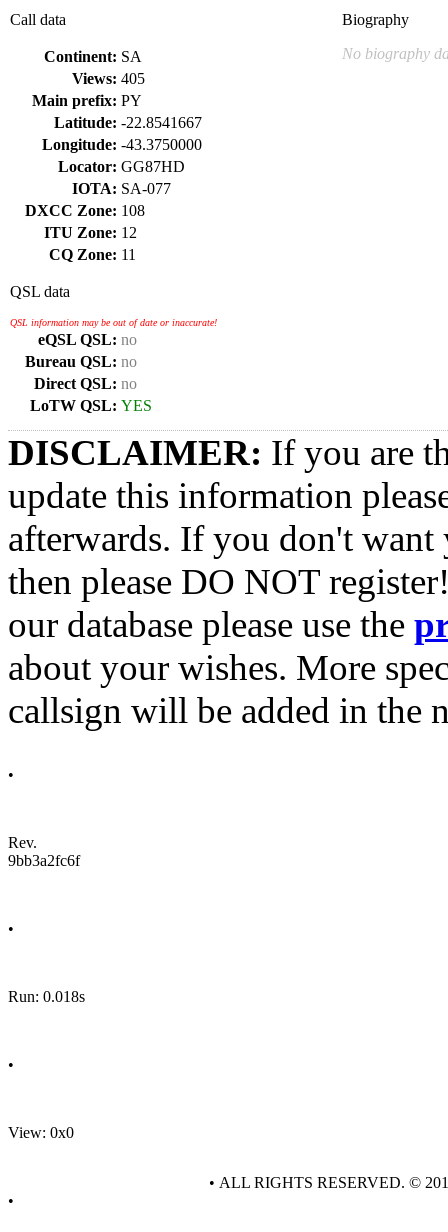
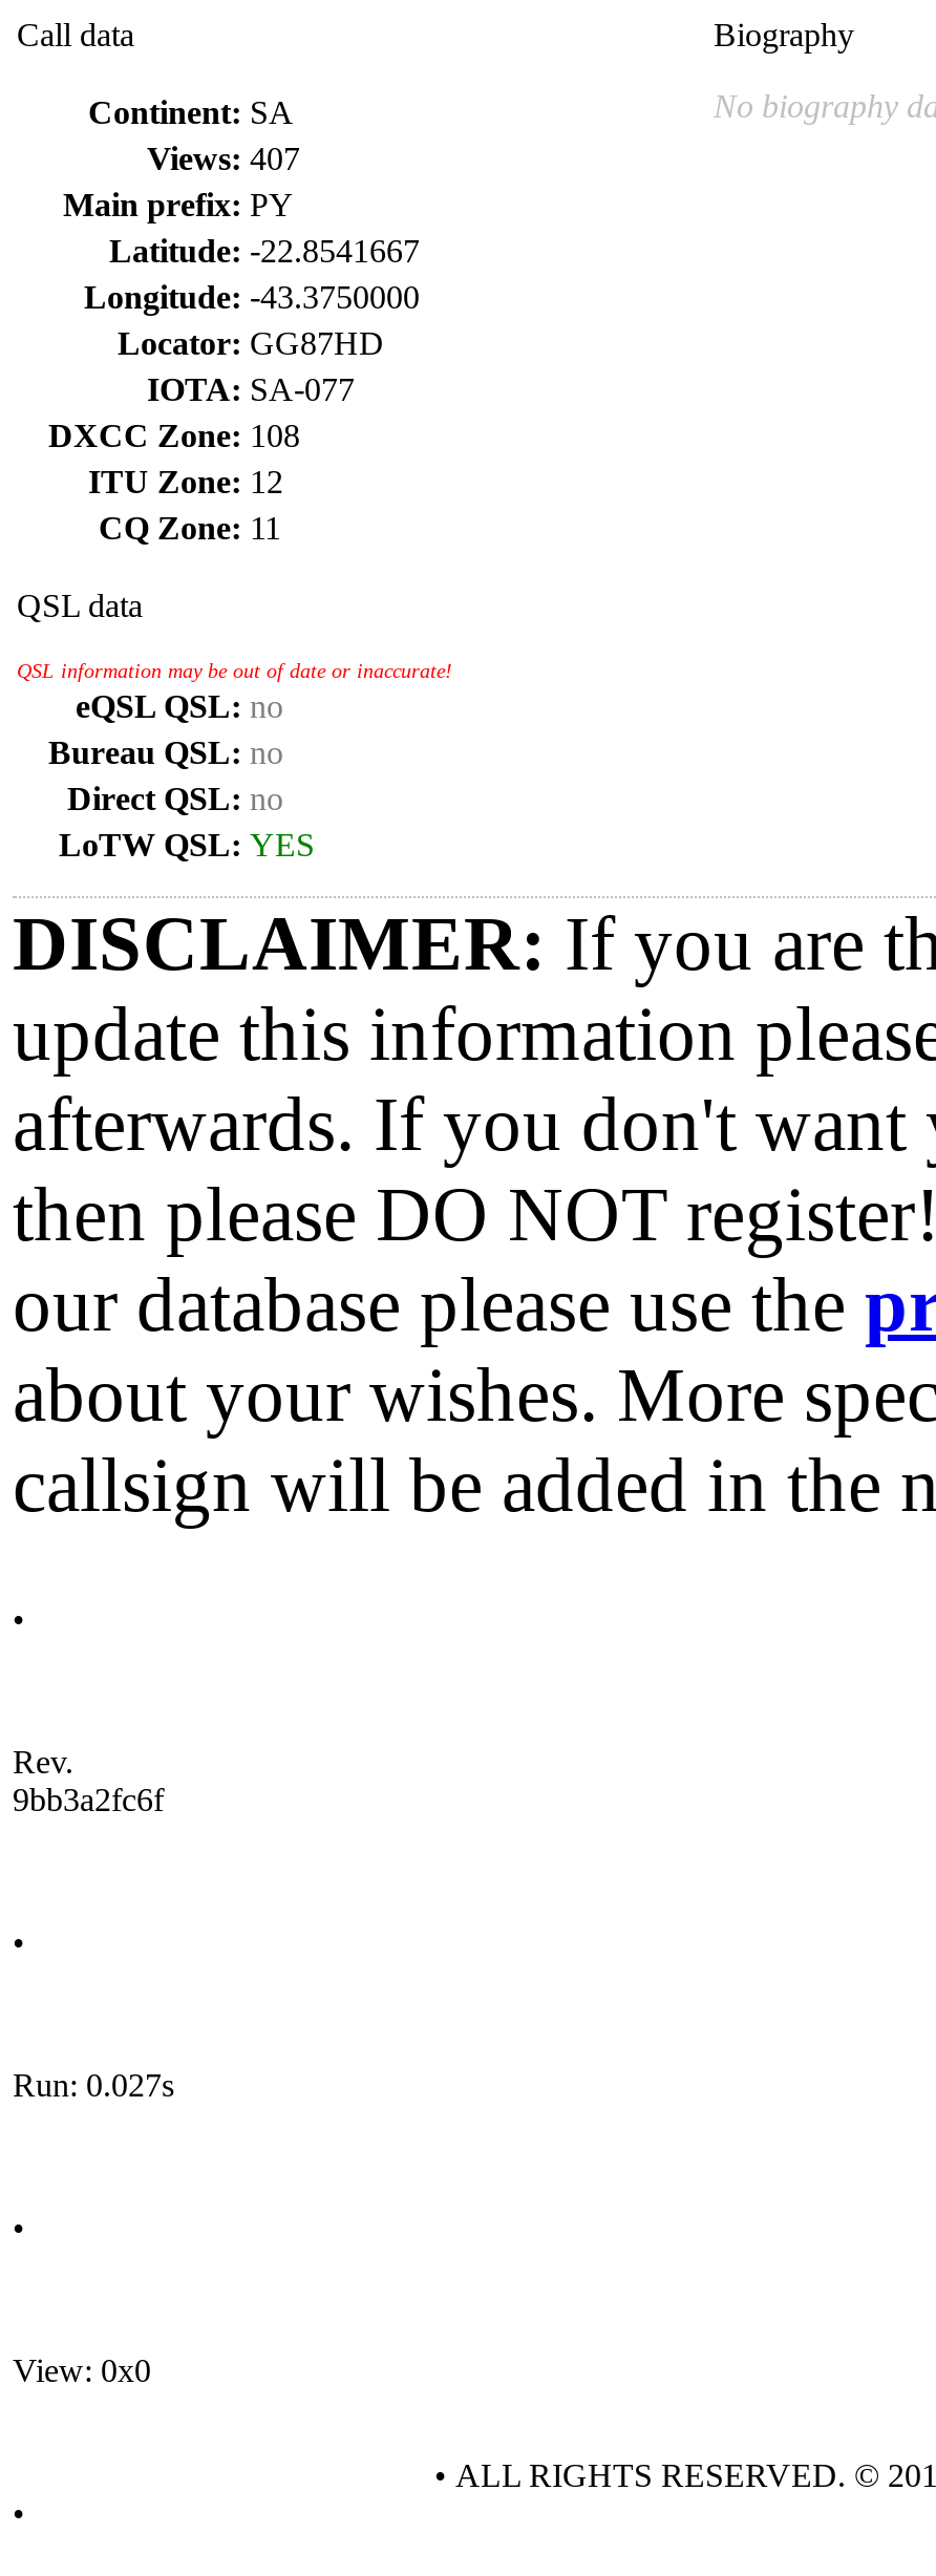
- Views: 405
+ Views: 407

- Run: 0.018s
+ Run: 0.027s
